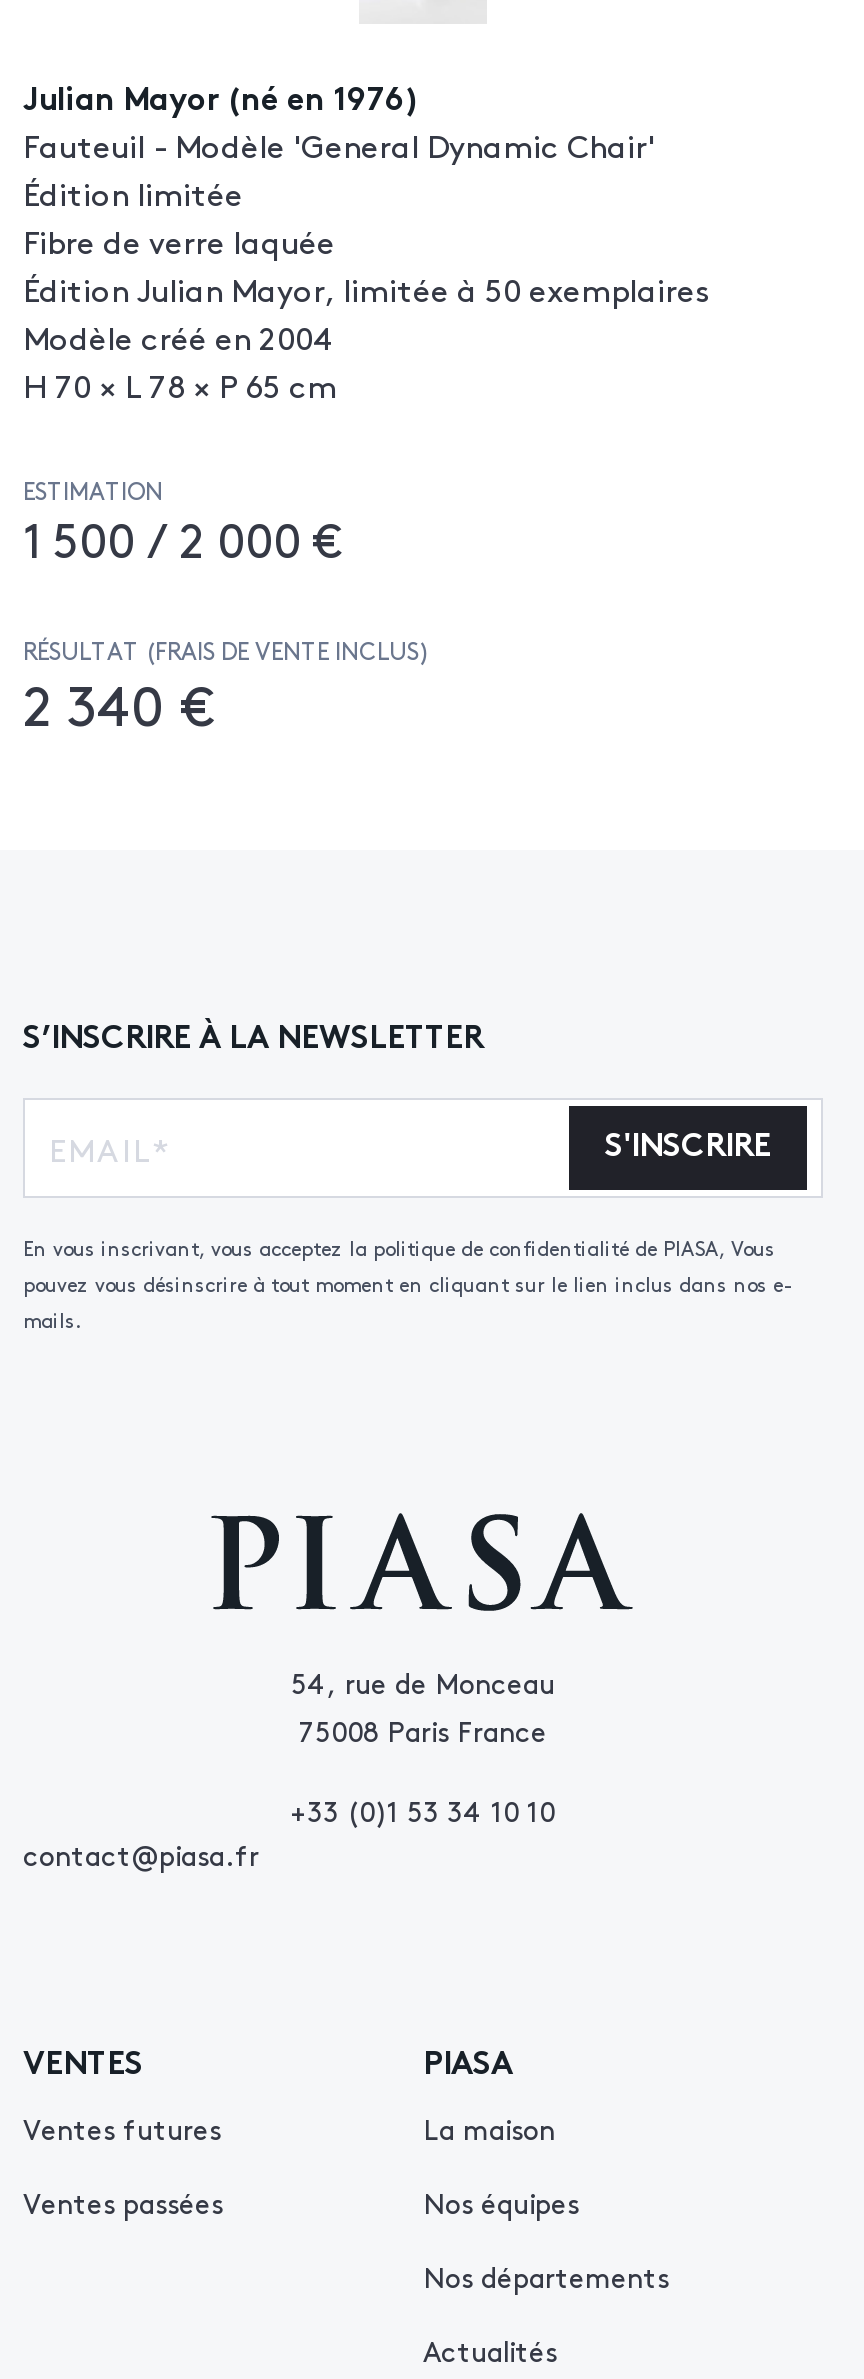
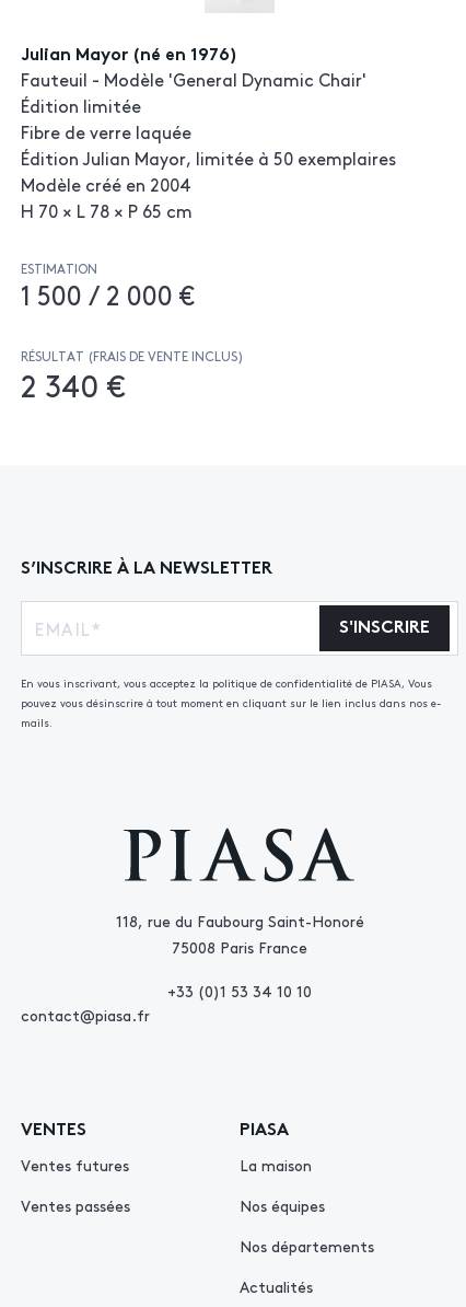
- 54, rue de Monceau
+ 118, rue du Faubourg Saint-Honoré
